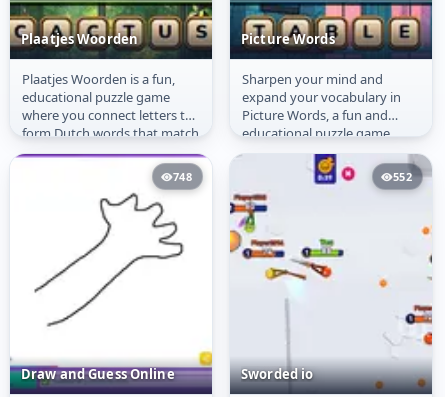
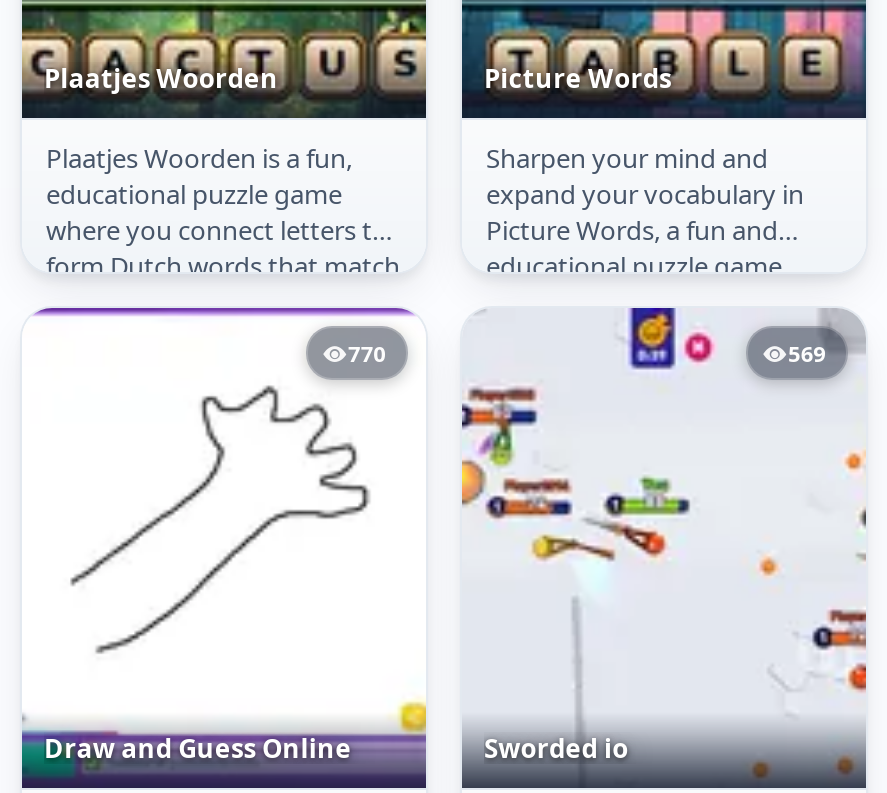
- 748
+ 770

- 552
+ 569
